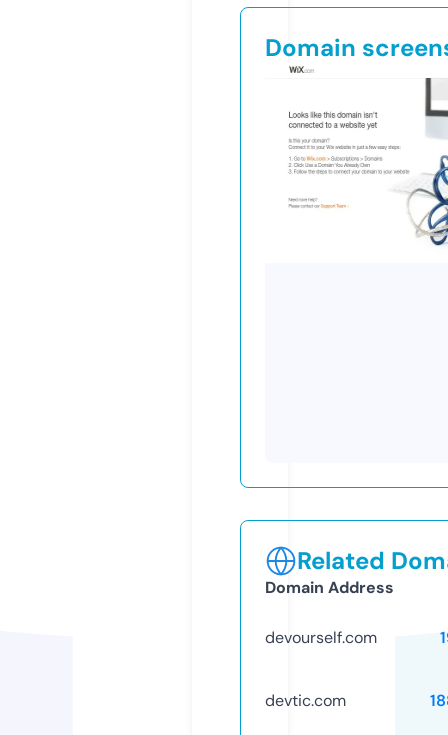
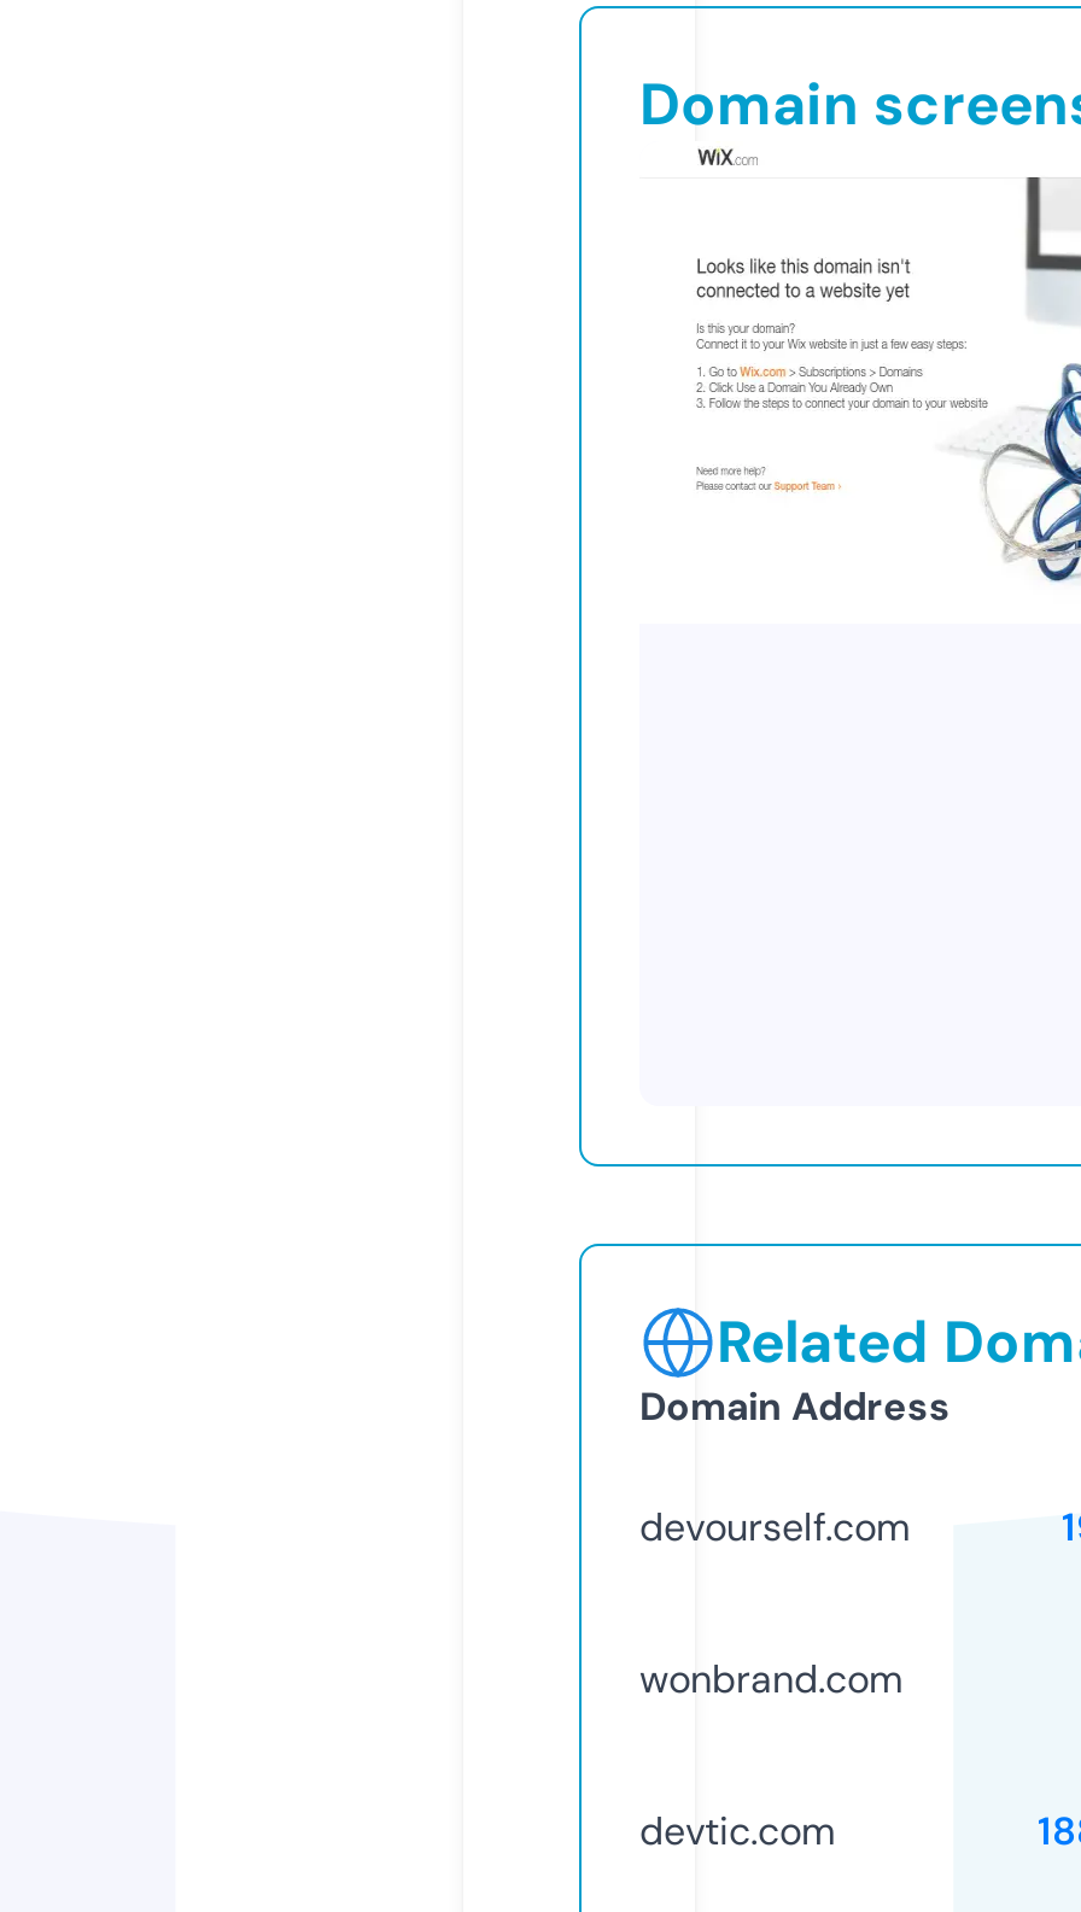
+ wonbrand.com
